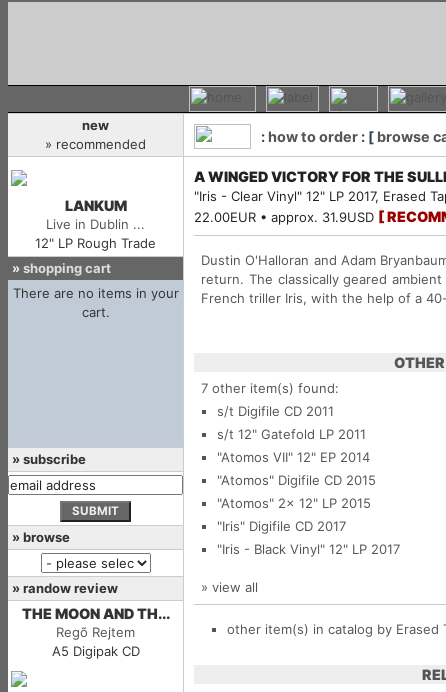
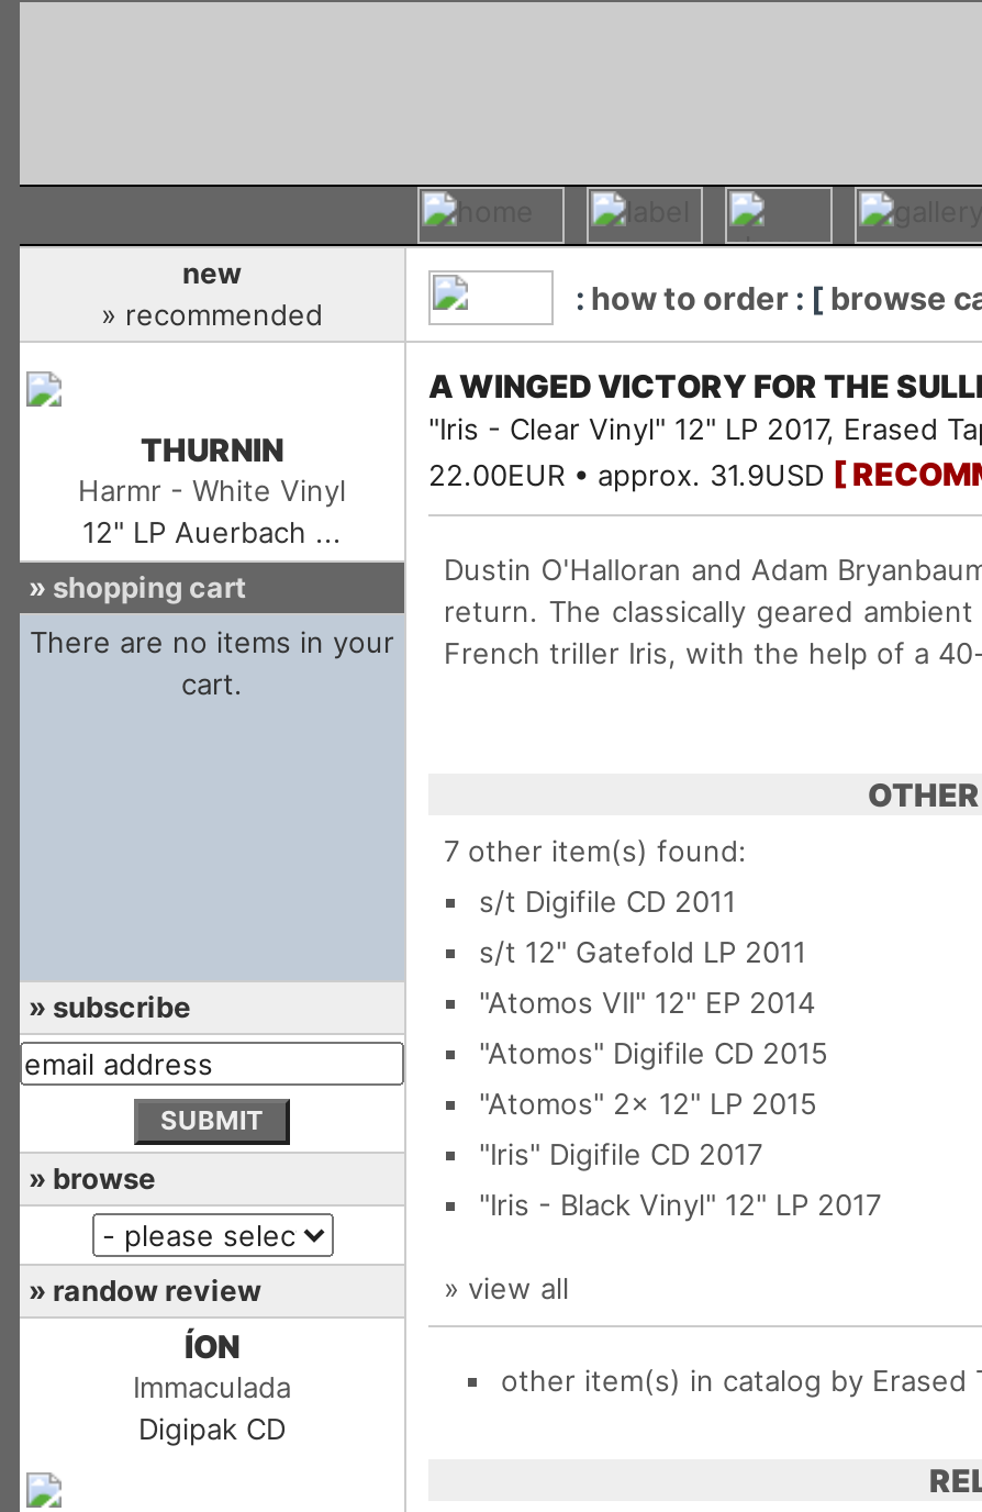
- LANKUM
- Live in Dublin ...
- 12" LP Rough Trade
+ THURNIN
+ Harmr - White Vinyl
+ 12" LP Auerbach ...

- THE MOON AND TH...
- Regõ Rejtem
- A5 Digipak CD
+ ÍON
+ Immaculada
+ Digipak CD
